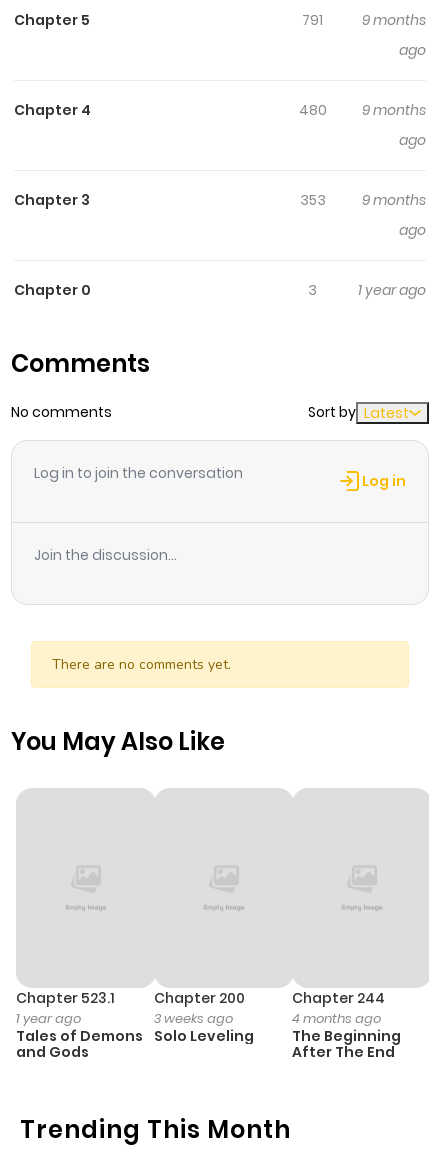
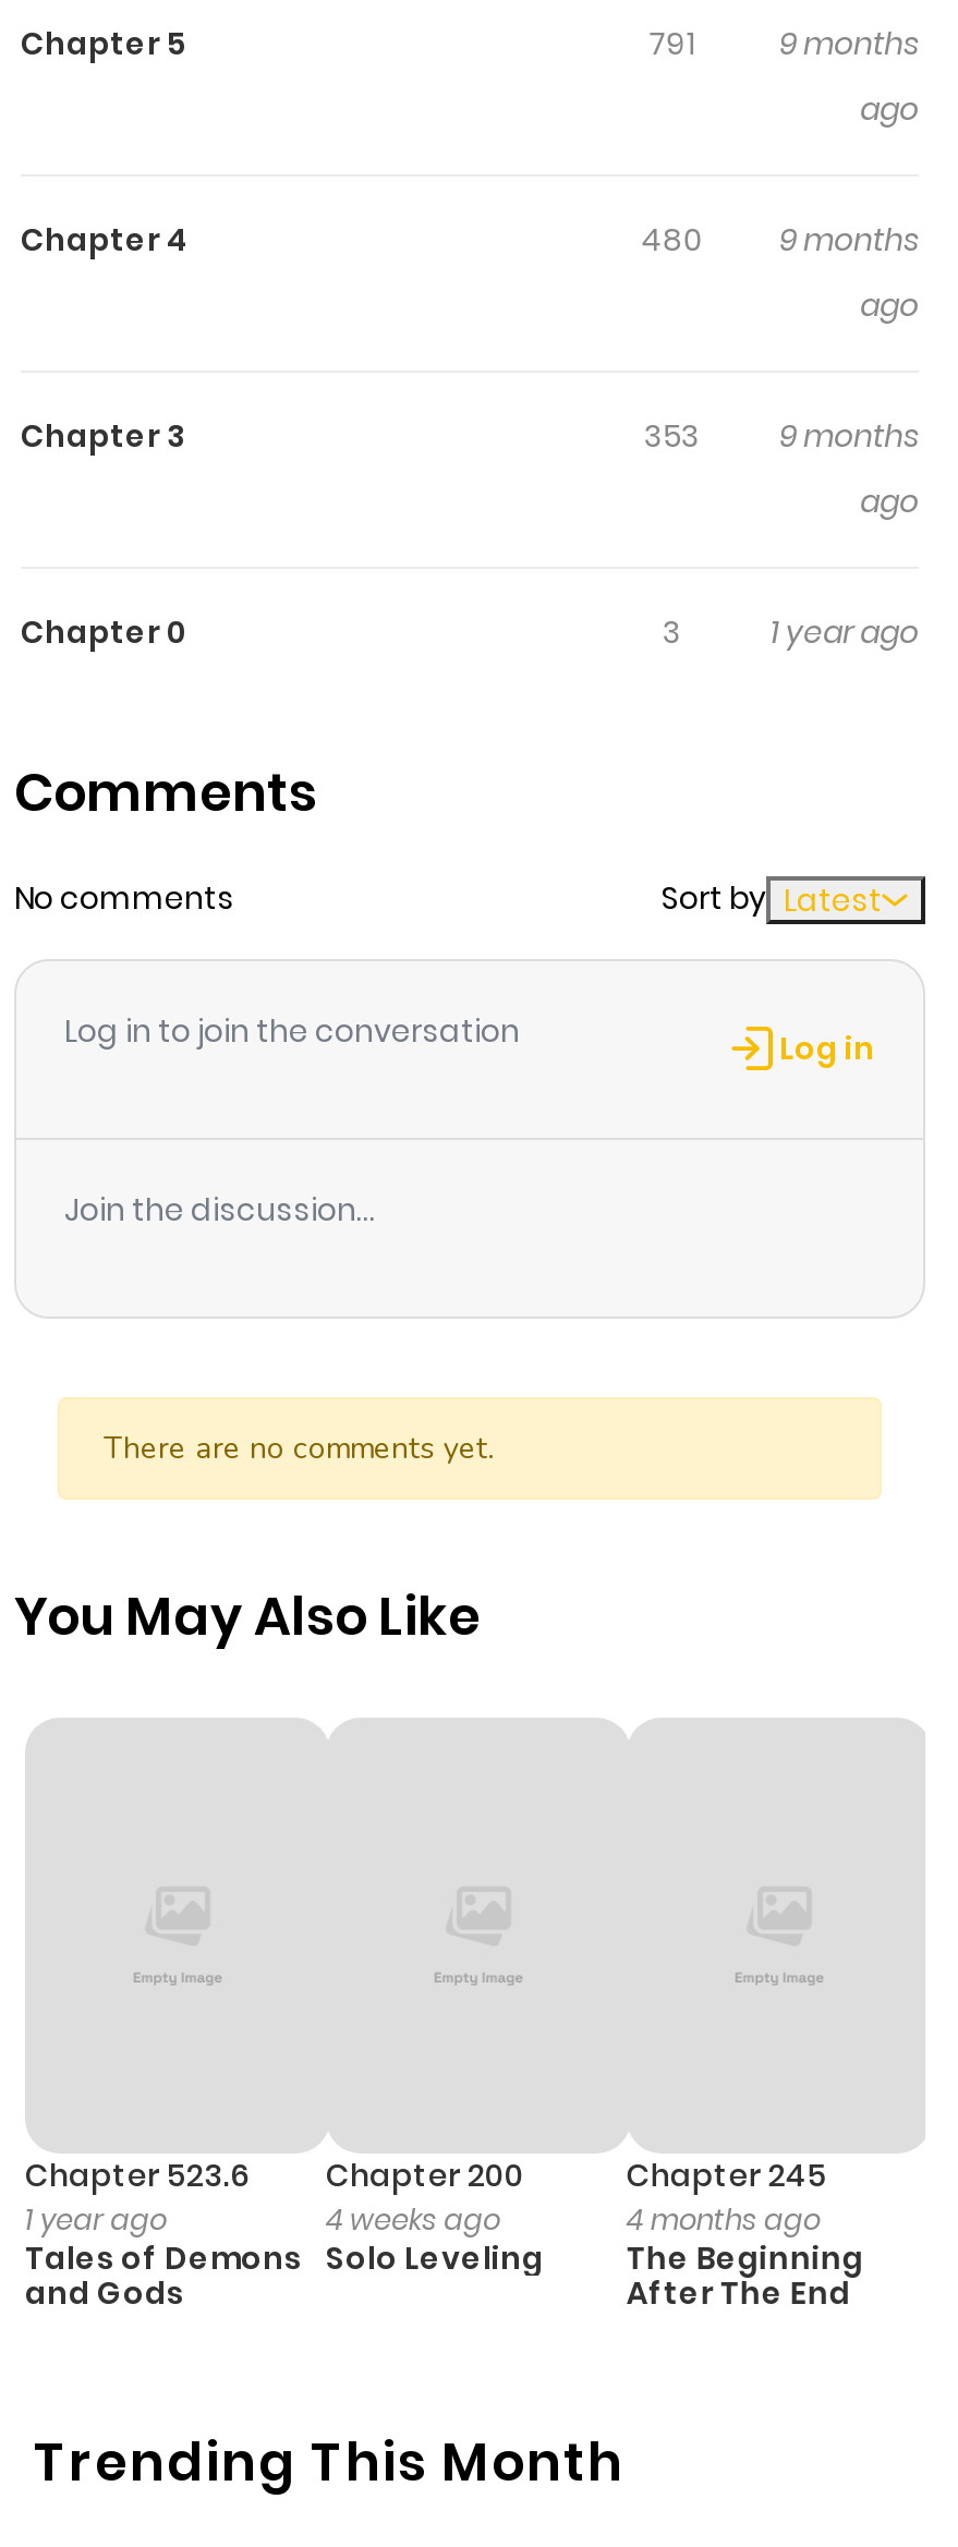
- Chapter 523.1 Chapter 200
+ Chapter 523.6 Chapter 200

- Chapter 244
+ Chapter 245

- 3 weeks ago
+ 4 weeks ago
